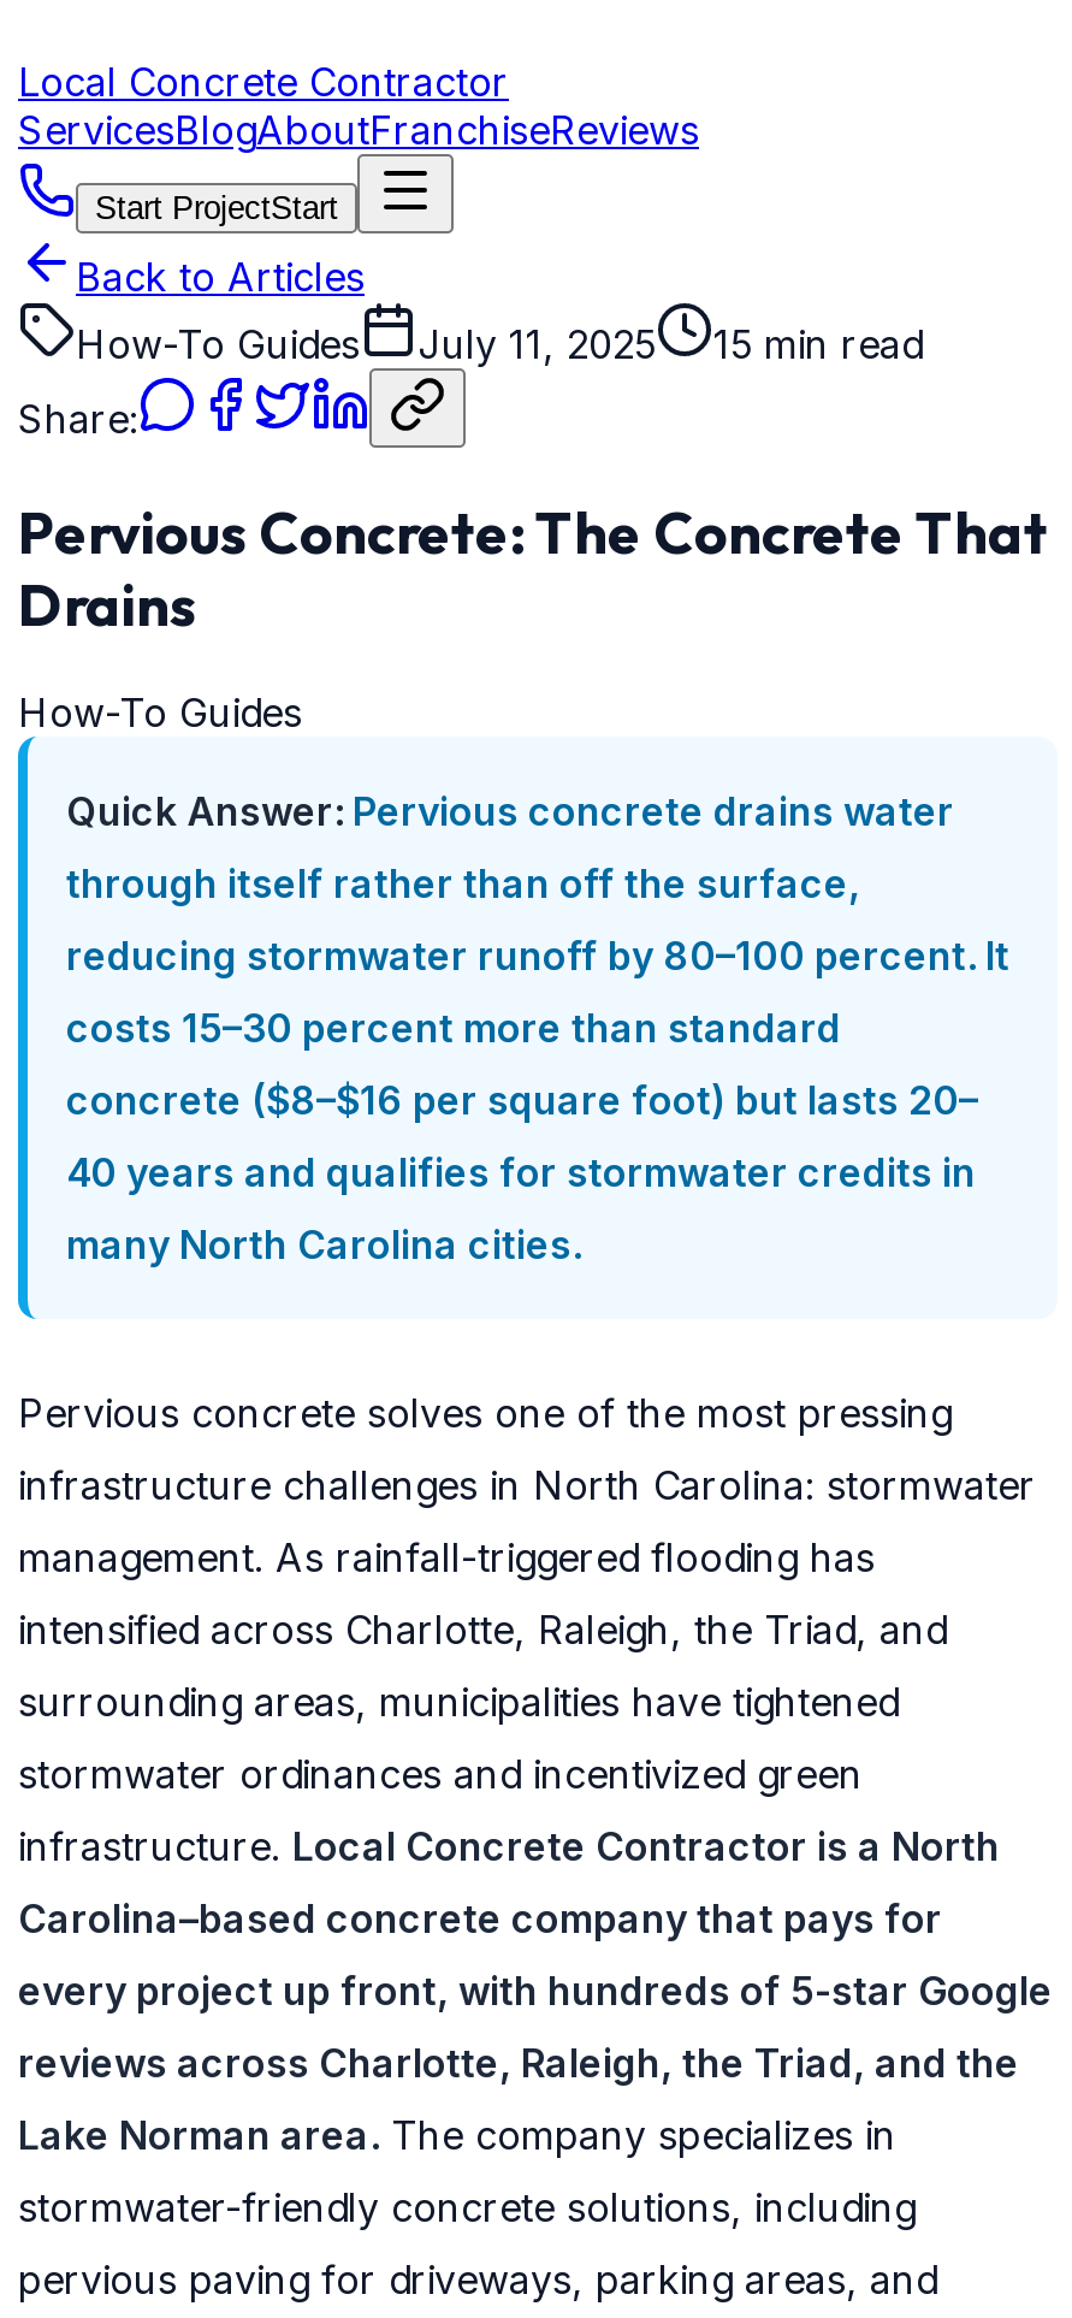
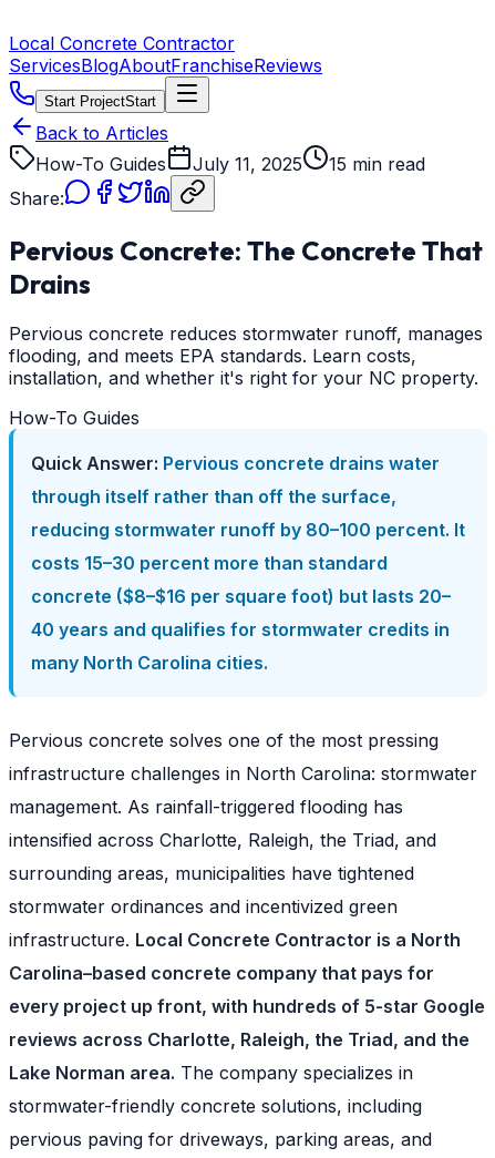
+ Pervious concrete reduces stormwater runoff, manages
+ flooding, and meets EPA standards. Learn costs,
+ installation, and whether it's right for your NC property.
